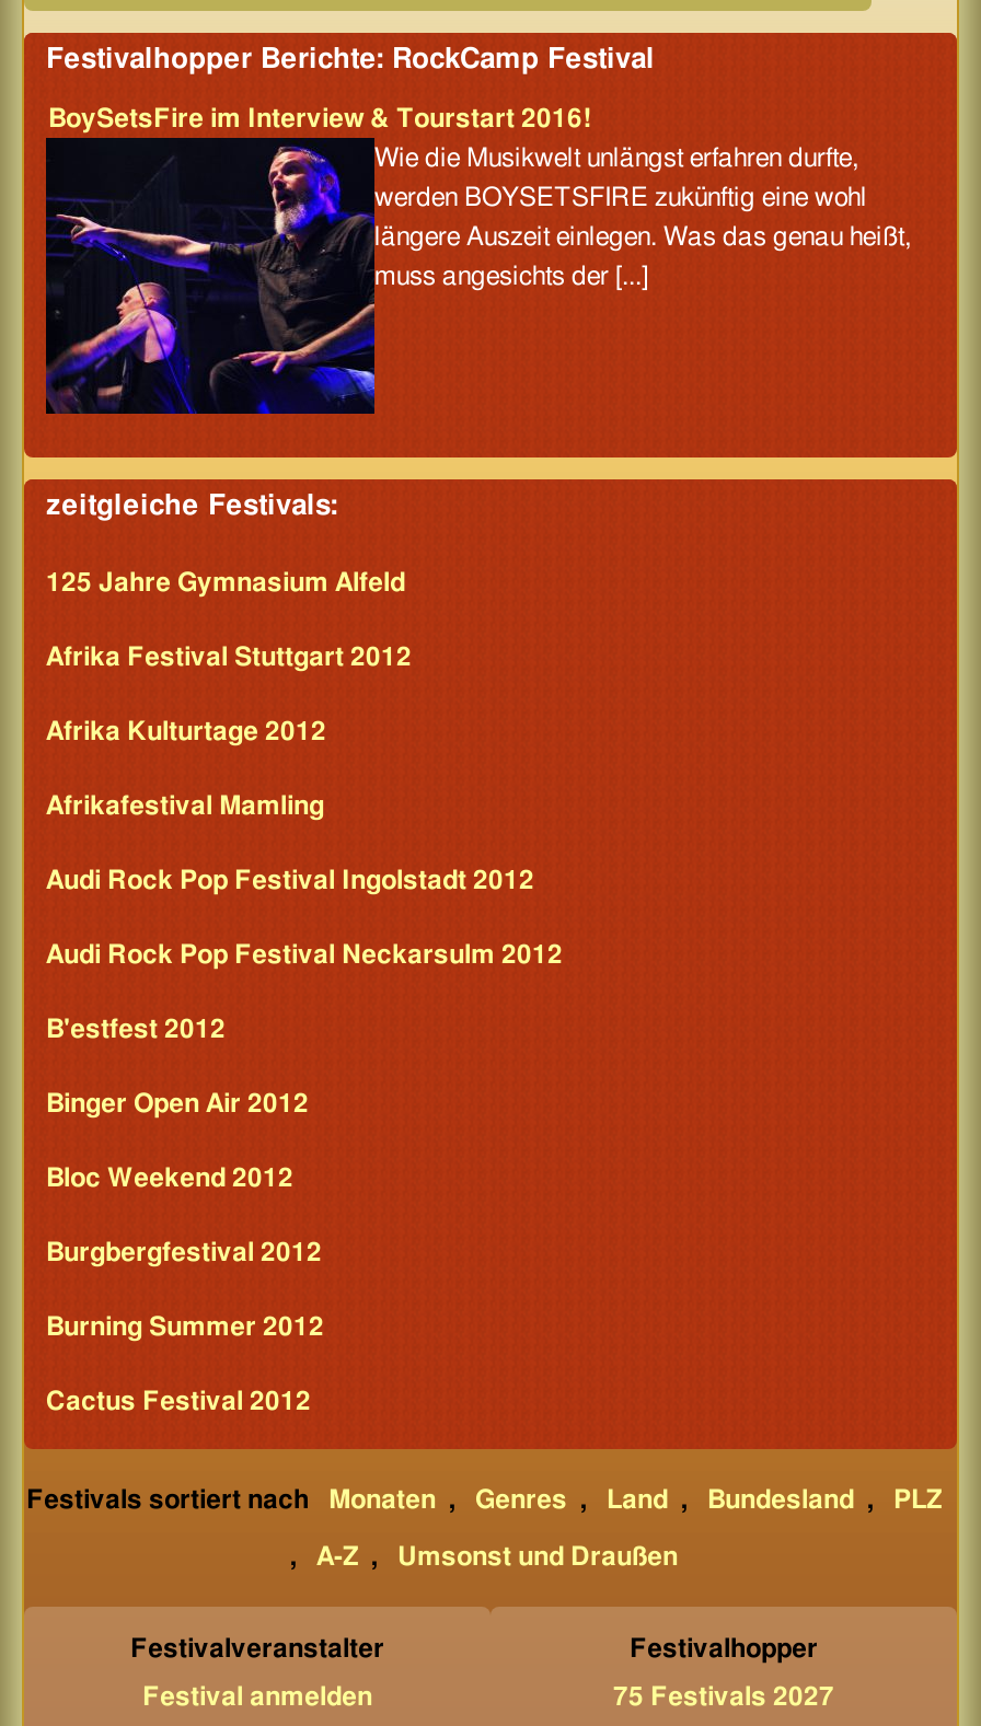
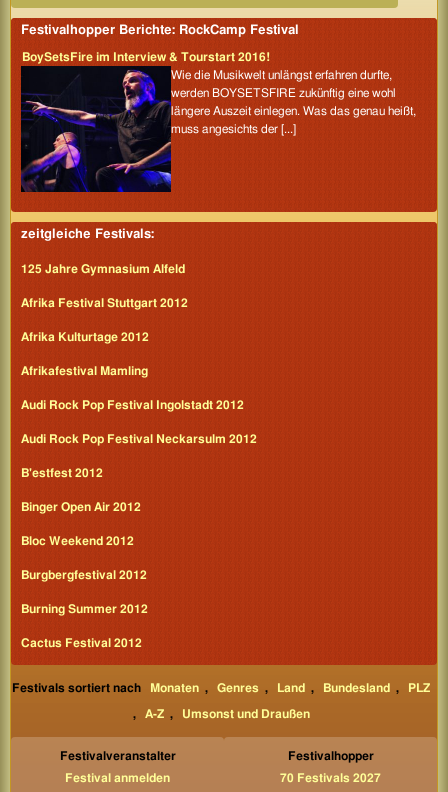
- 75 Festivals 2027
+ 70 Festivals 2027
